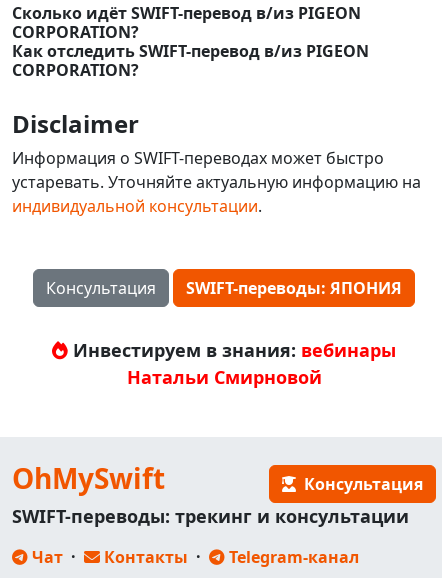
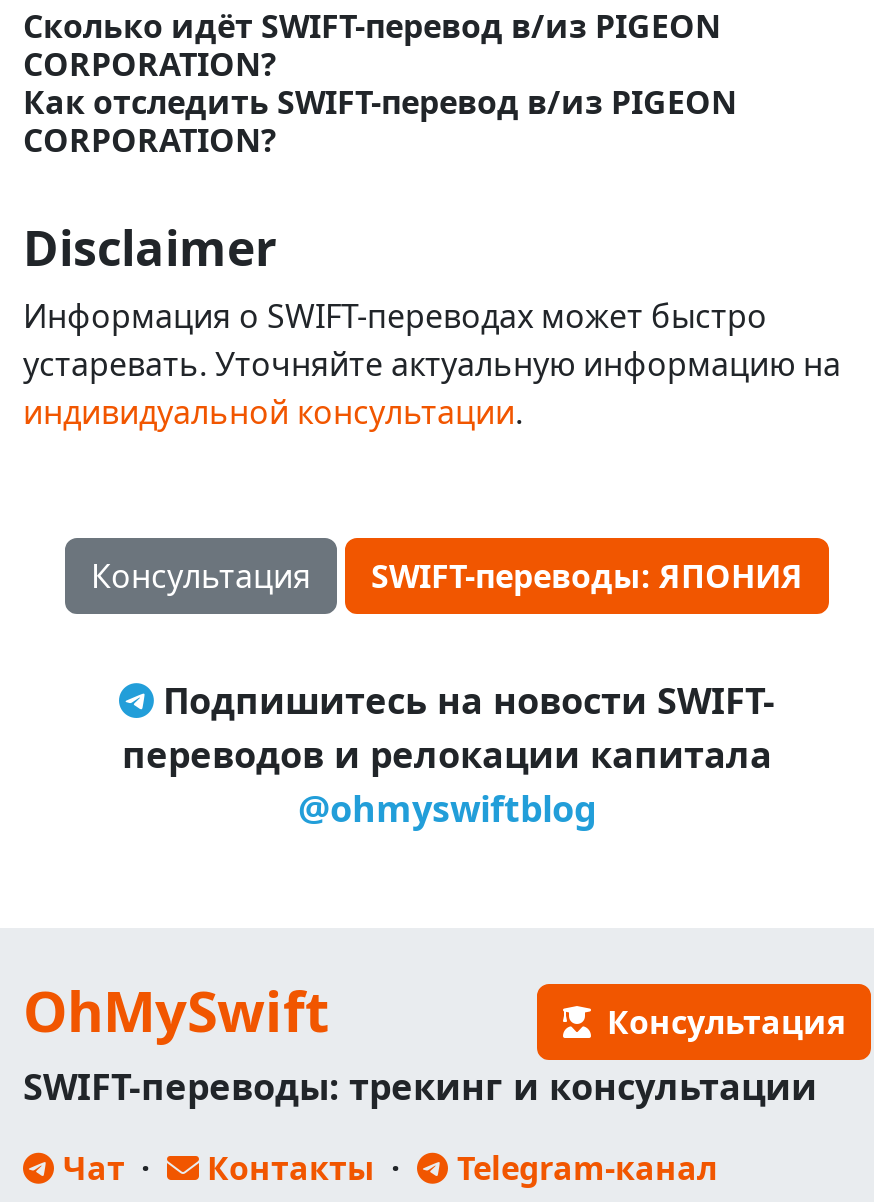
- Инвестируем в знания: вебинары
- Натальи Смирновой
+ Подпишитесь на новости SWIFT-
+ переводов и релокации капитала
+ @ohmyswiftblog
